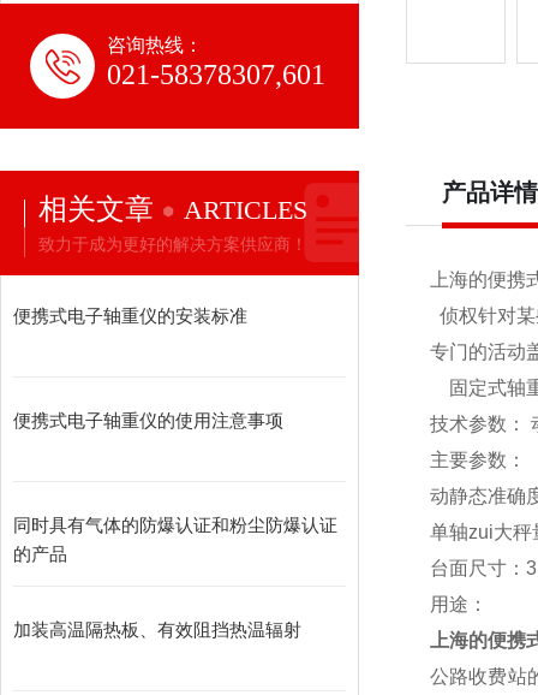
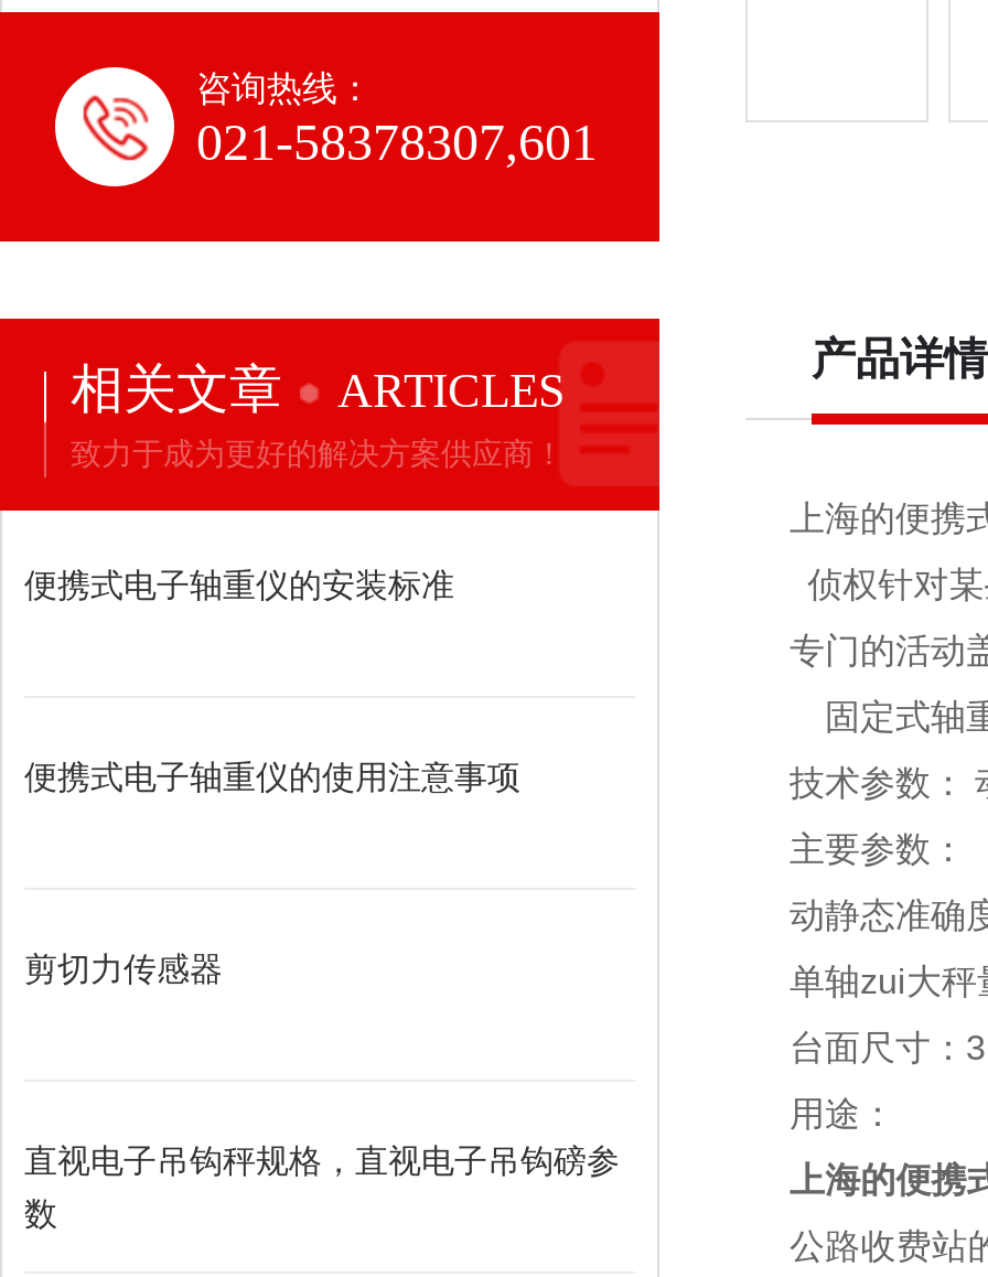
- 同时具有气体的防爆认证和粉尘防爆认证
- 的产品
+ 剪切力传感器

- 加装高温隔热板、有效阻挡热温辐射
+ 直视电子吊钩秤规格，直视电子吊钩磅参
+ 数
